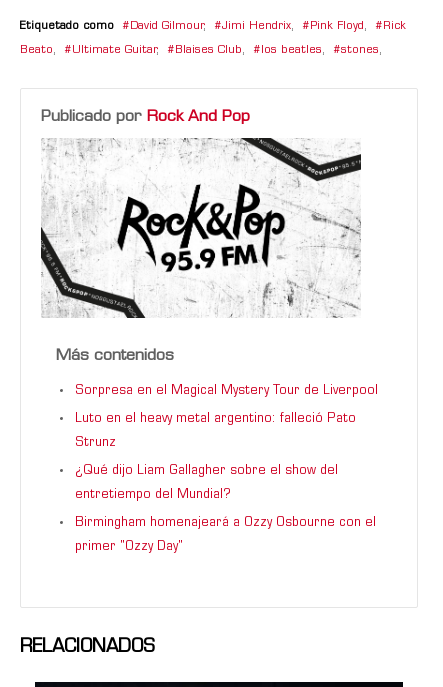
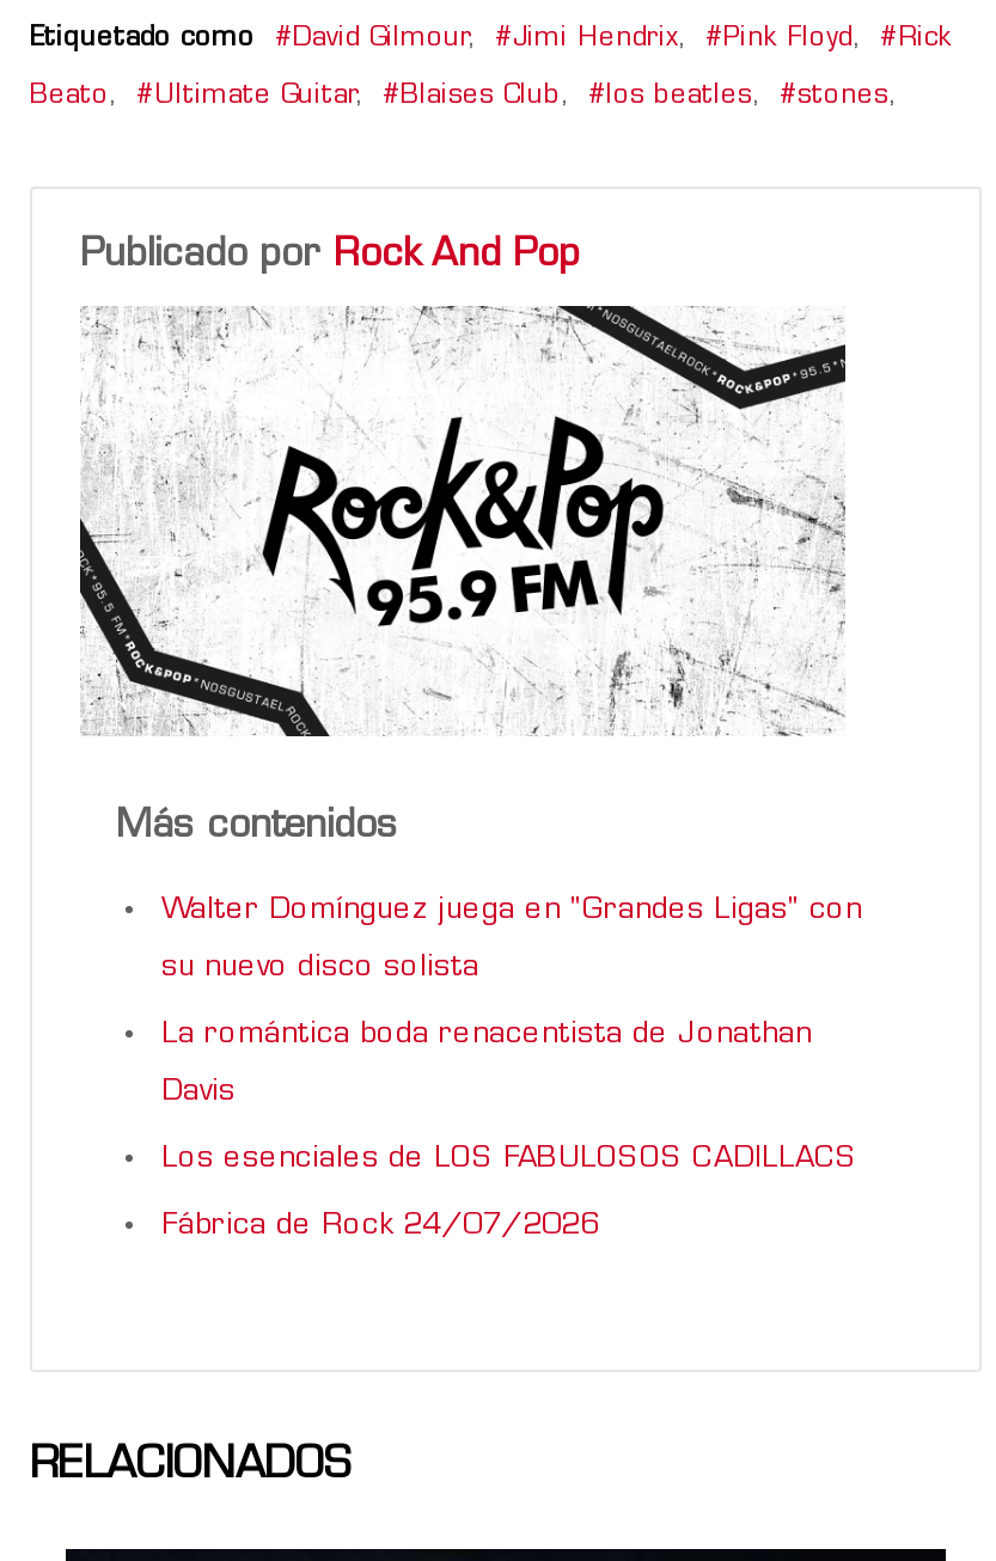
- Sorpresa en el Magical Mystery Tour de Liverpool
- Luto en el heavy metal argentino: falleció Pato
- Strunz
- ¿Qué dijo Liam Gallagher sobre el show del
- entretiempo del Mundial?
- Birmingham homenajeará a Ozzy Osbourne con el
- primer "Ozzy Day"
+ Walter Domínguez juega en "Grandes Ligas" con
+ su nuevo disco solista
+ La romántica boda renacentista de Jonathan
+ Davis
+ Los esenciales de LOS FABULOSOS CADILLACS
+ Fábrica de Rock 24/07/2026
